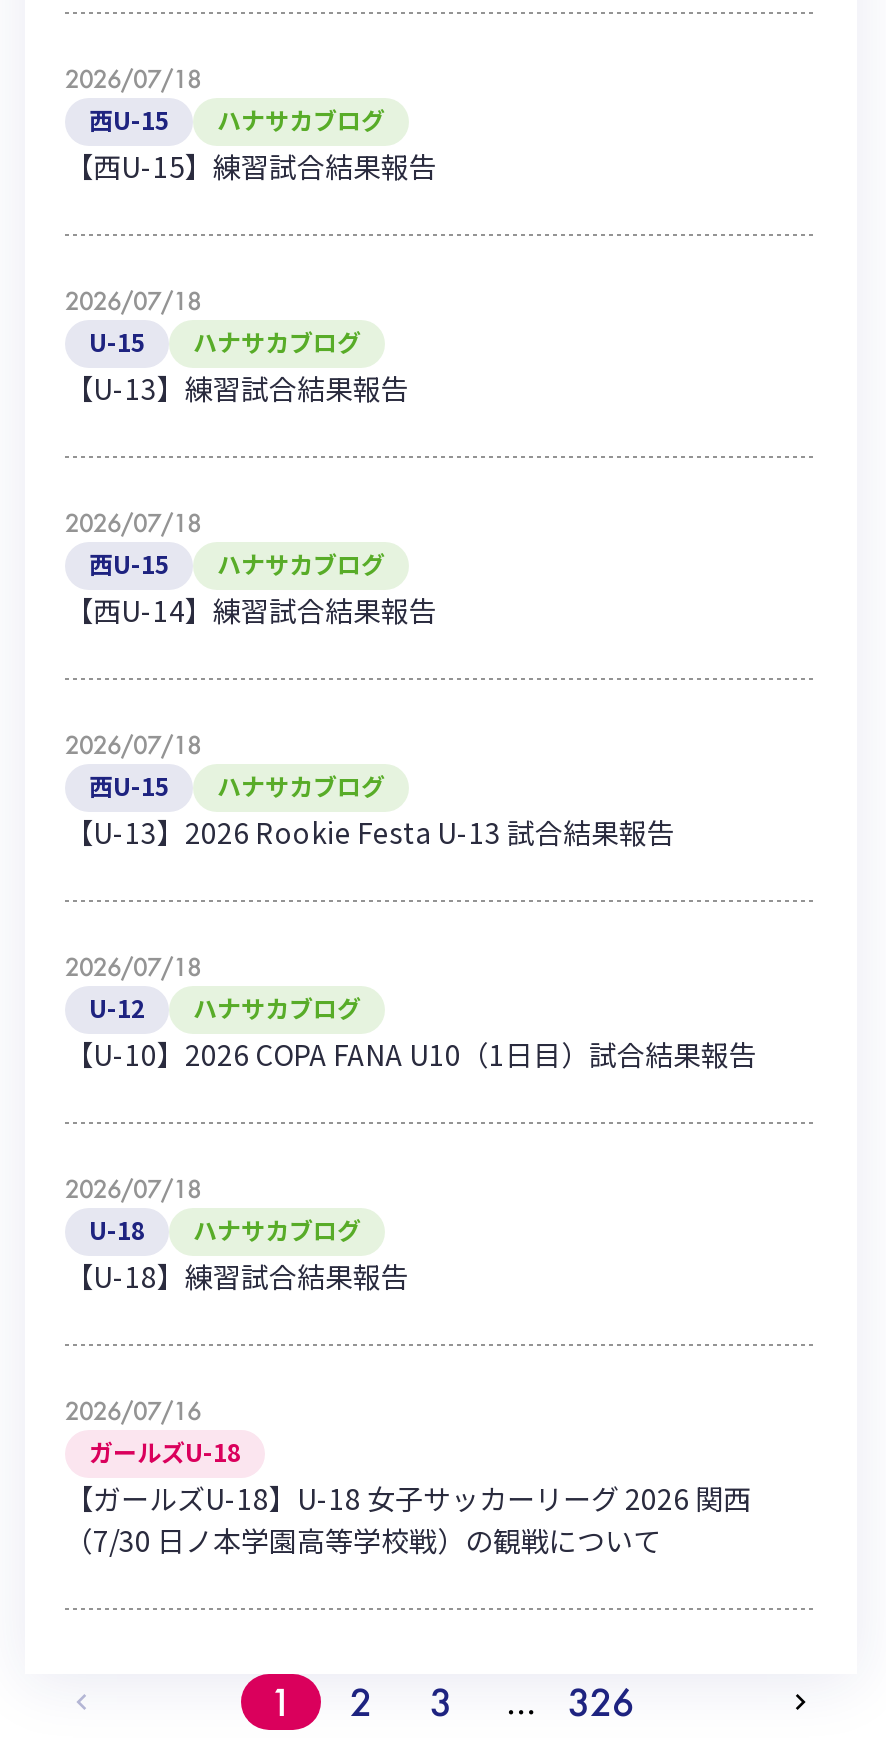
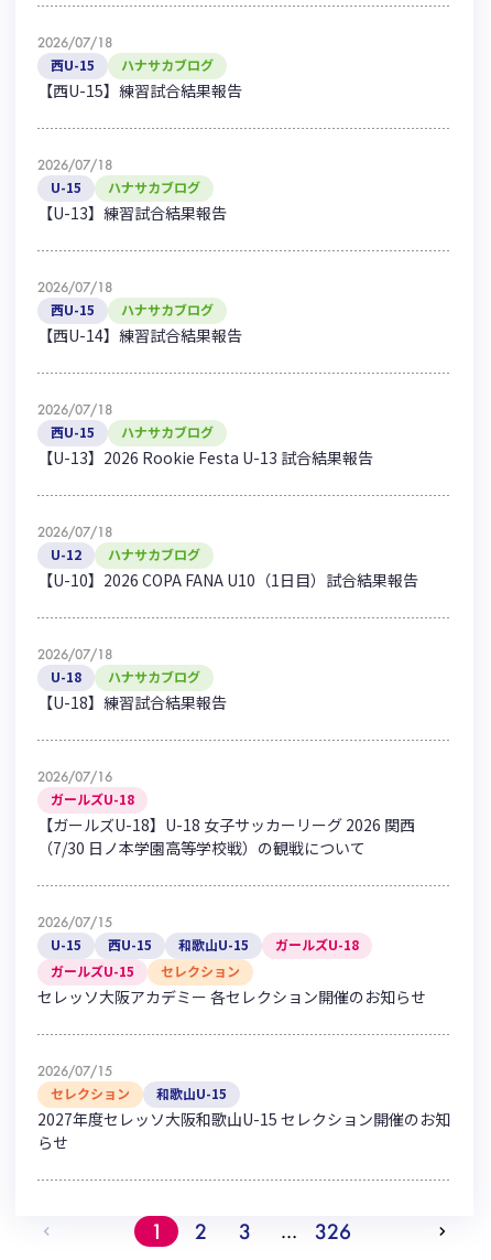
+ 2026/07/15
+ U-15
+ 西U-15
+ 和歌山U-15
+ ガールズU-18
+ ガールズU-15
+ セレクション
+ セレッソ大阪アカデミー 各セレクション開催のお知らせ
+ 2026/07/15
+ セレクション
+ 和歌山U-15
+ 2027年度セレッソ大阪和歌山U-15 セレクション開催のお知
+ らせ
